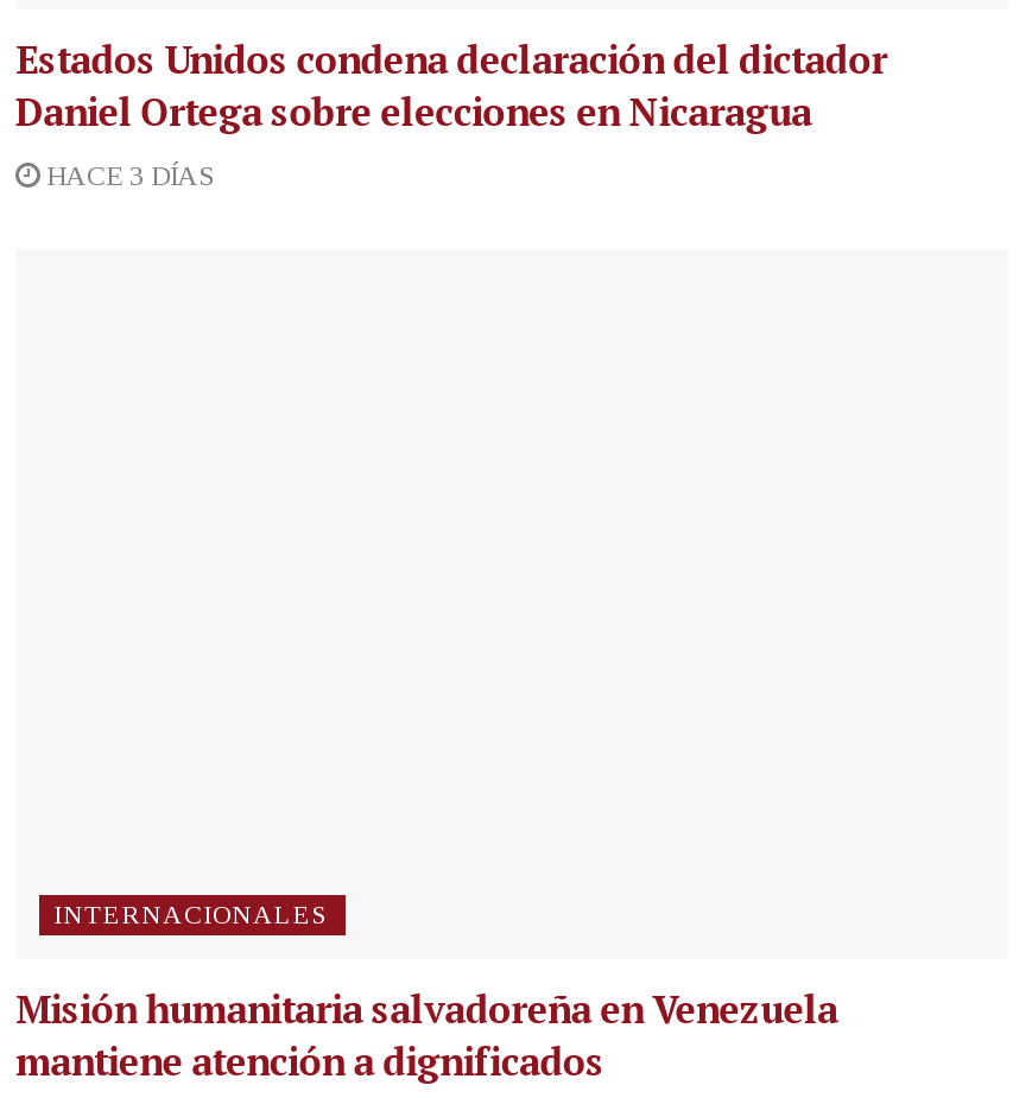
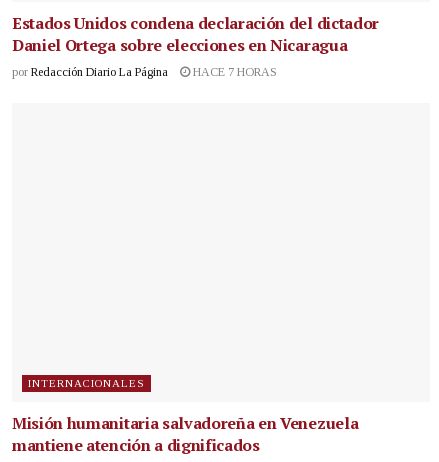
- HACE 3 DÍAS
+ por Redacción Diario La Página
+ HACE 7 HORAS
